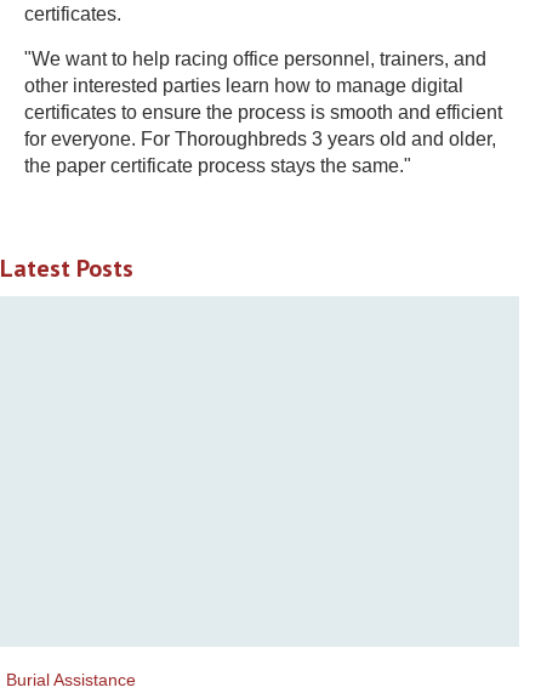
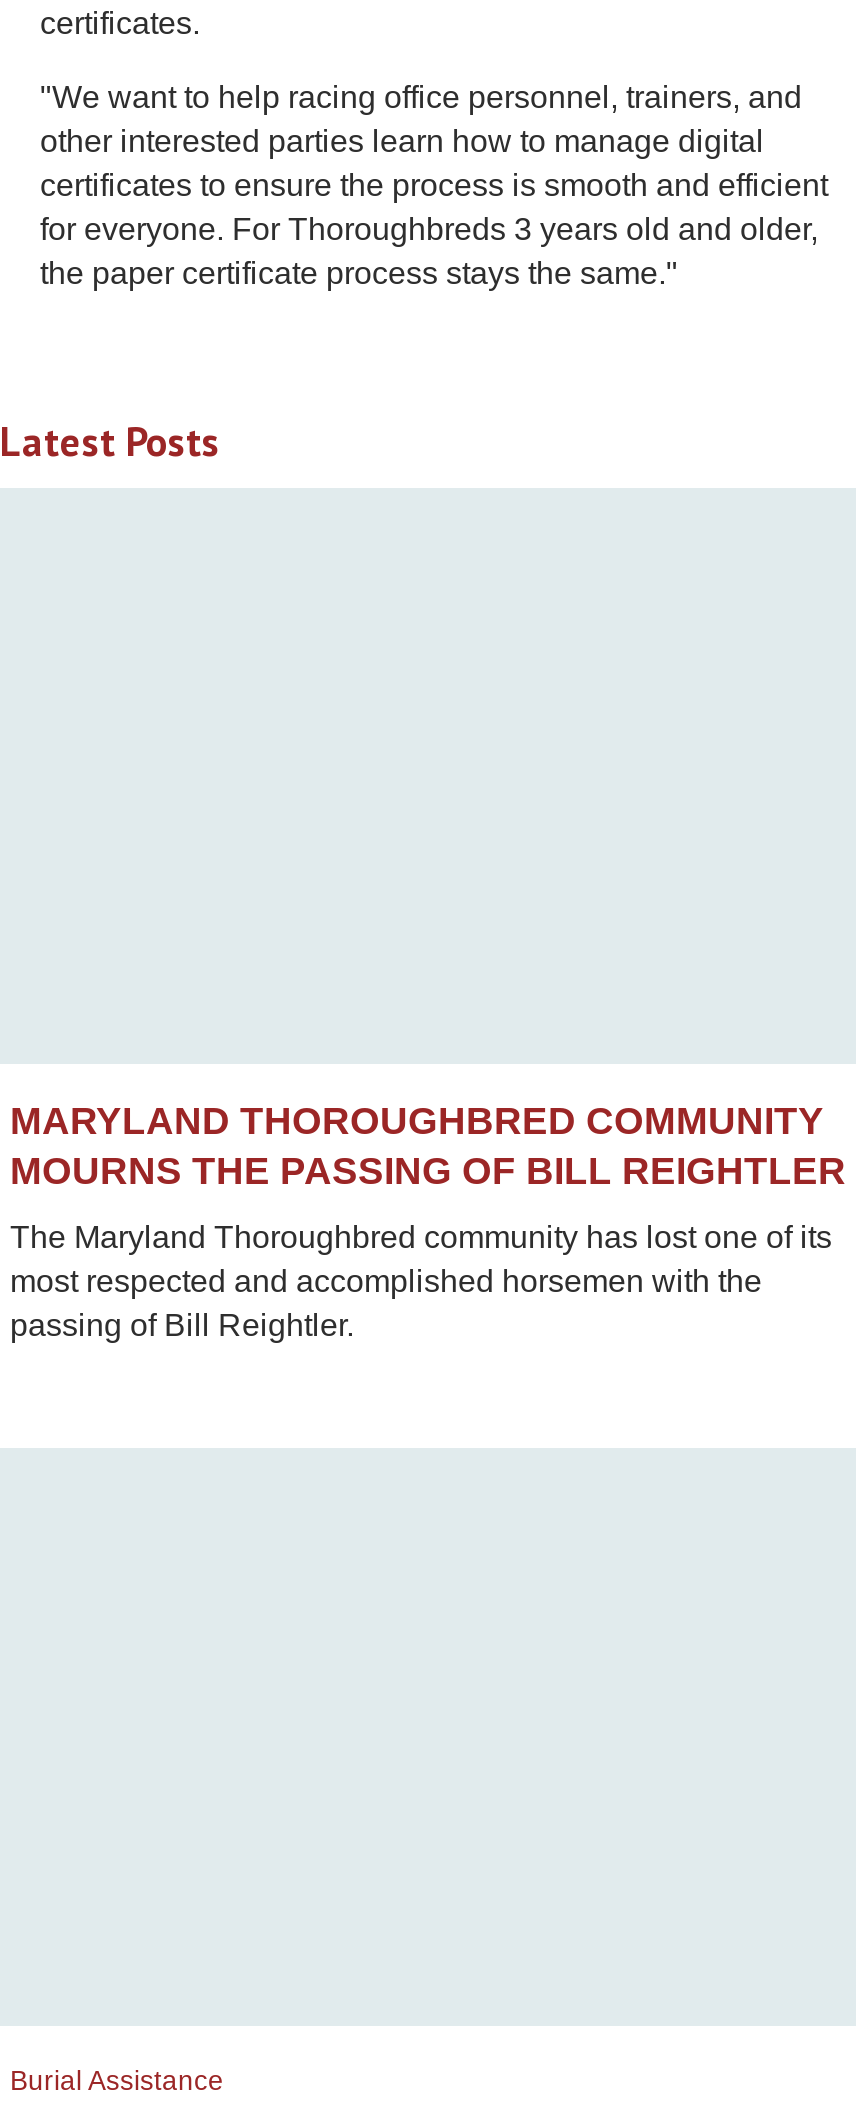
+ MARYLAND THOROUGHBRED COMMUNITY
+ MOURNS THE PASSING OF BILL REIGHTLER
+ The Maryland Thoroughbred community has lost one of its
+ most respected and accomplished horsemen with the
+ passing of Bill Reightler.
